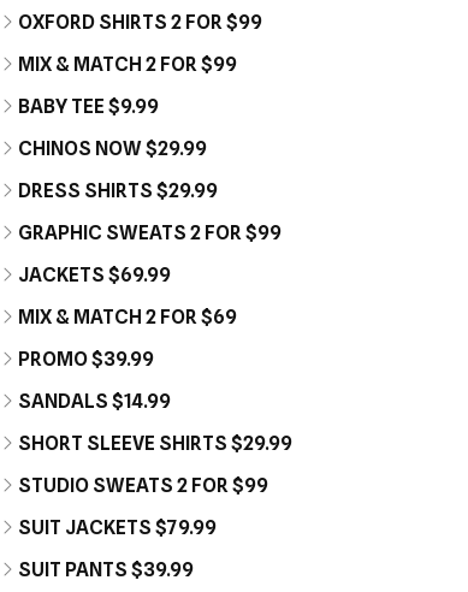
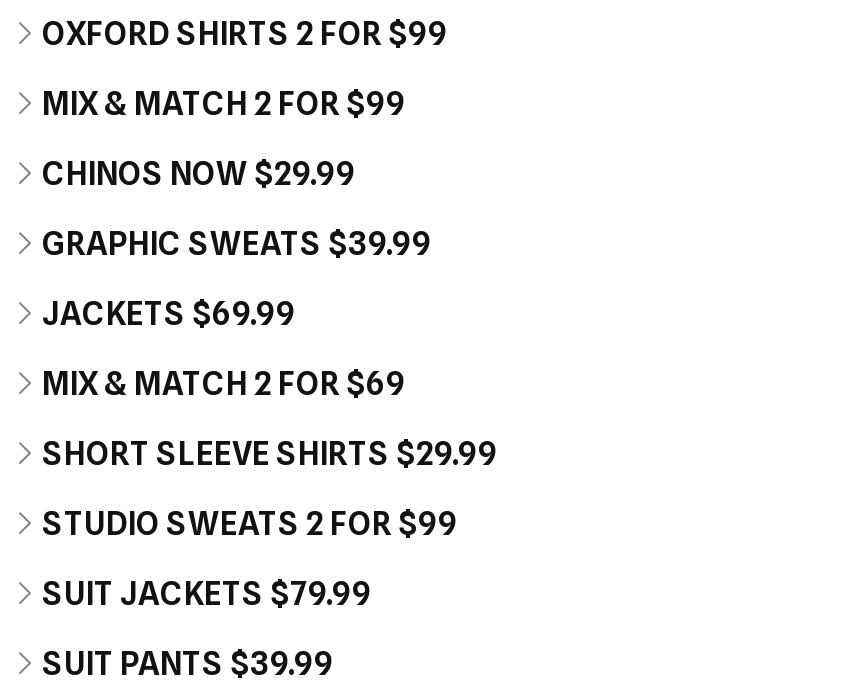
- BABY TEE $9.99

- DRESS SHIRTS $29.99
- GRAPHIC SWEATS 2 FOR $99
+ GRAPHIC SWEATS $39.99

- PROMO $39.99
- SANDALS $14.99
